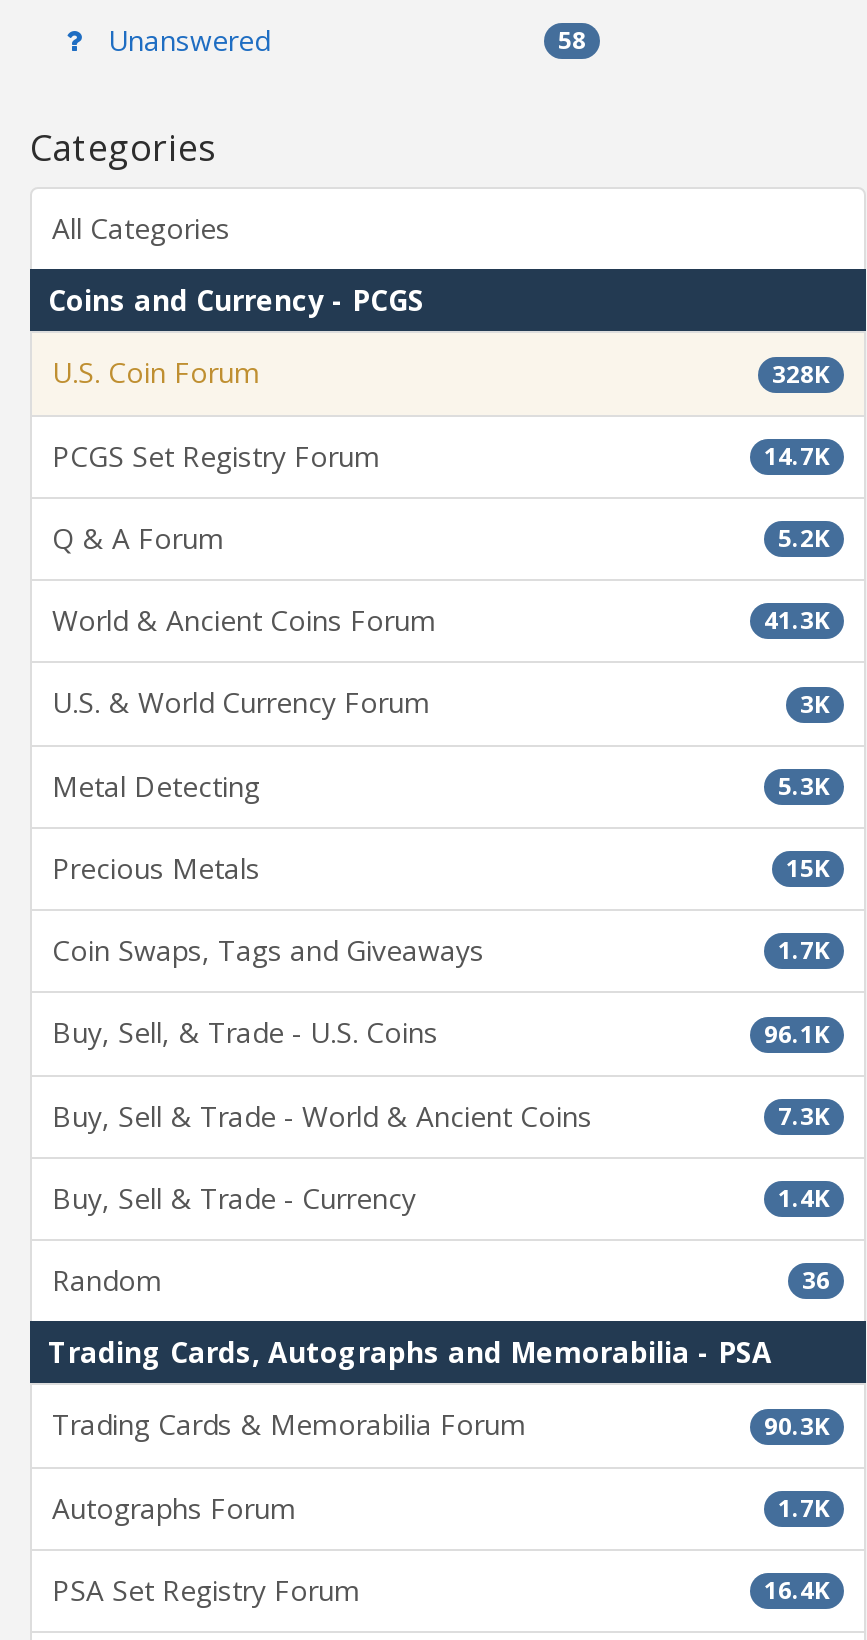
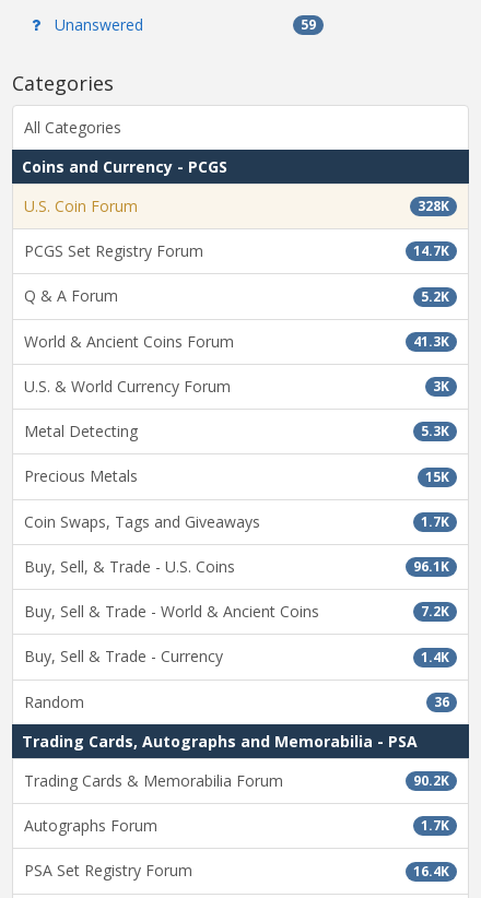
- 58
+ 59

- 7.3K
+ 7.2K

- 90.3K
+ 90.2K
